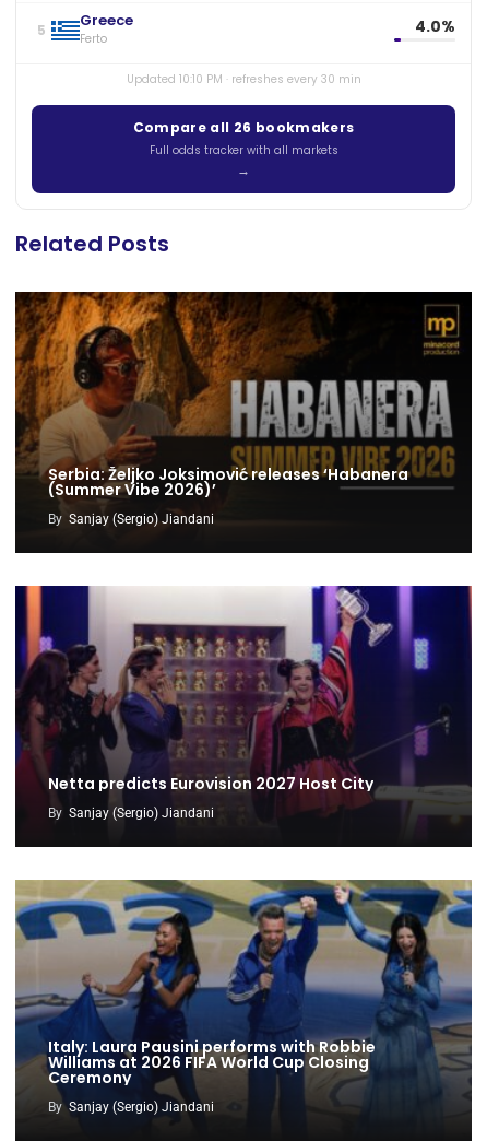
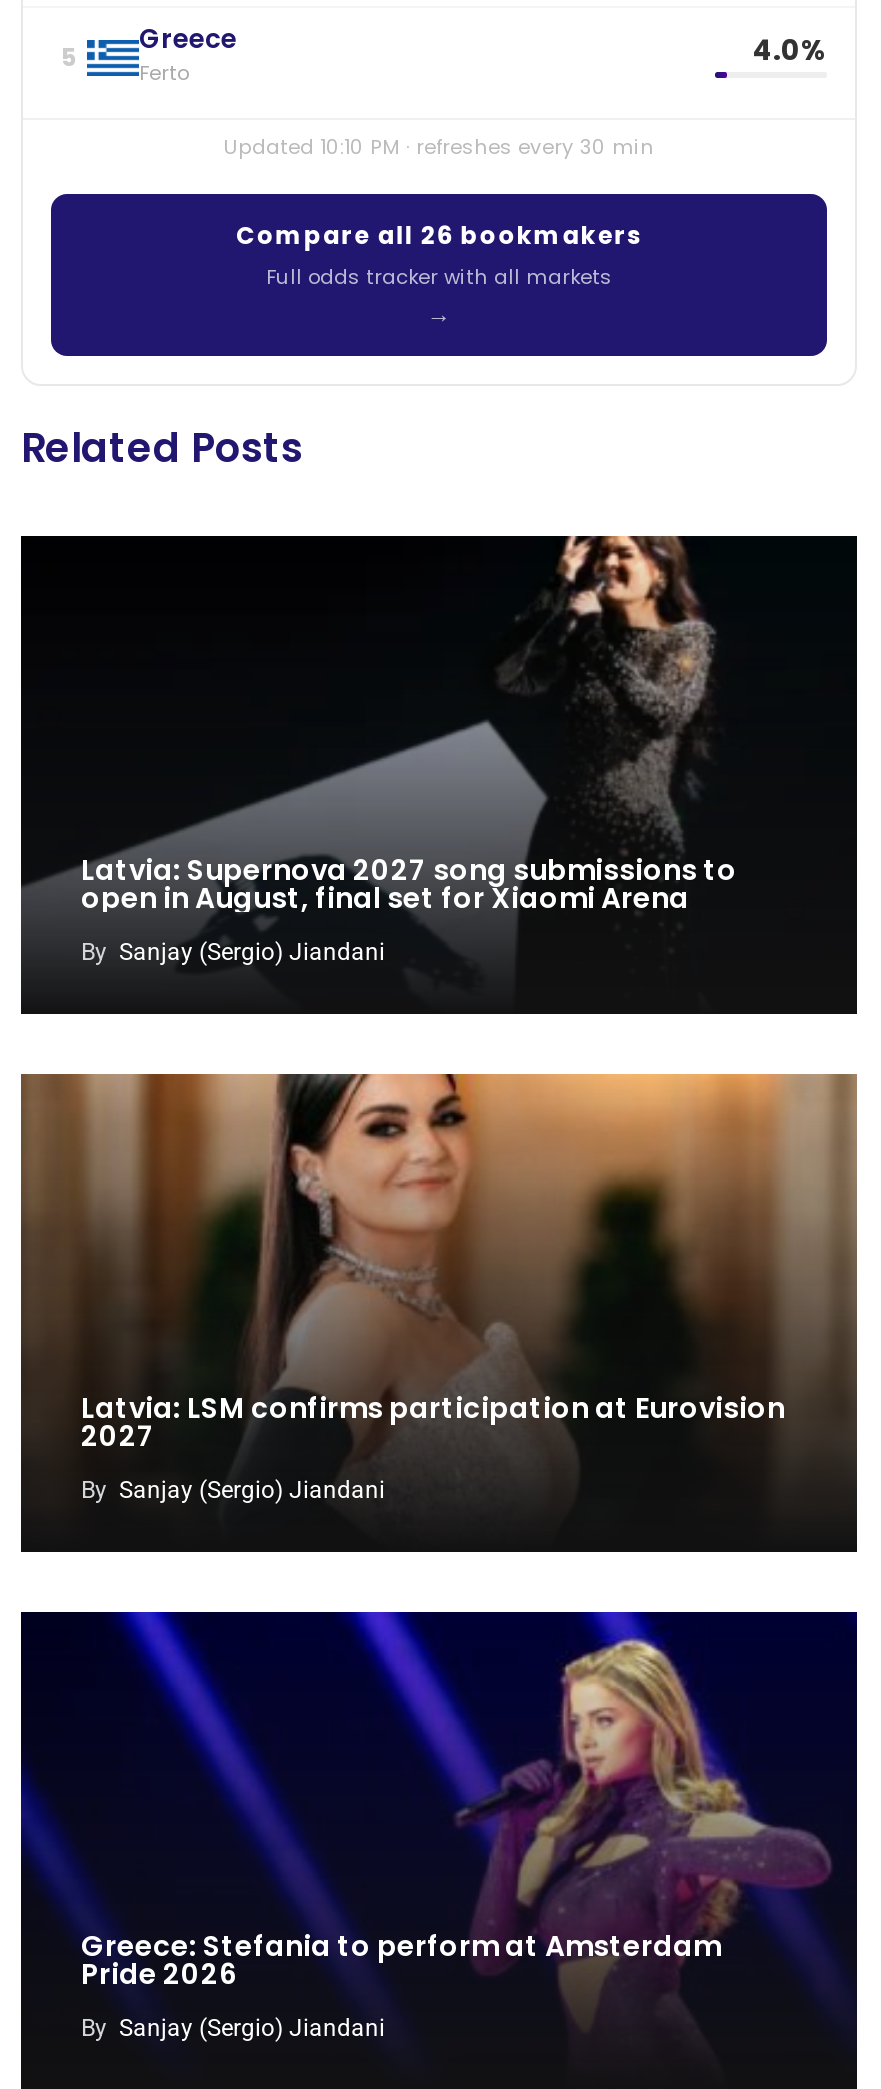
- [image]
- Serbia: Željko Joksimović releases ‘Habanera
- (Summer Vibe 2026)’
+ [image]
+ Latvia: Supernova 2027 song submissions to
+ open in August, final set for Xiaomi Arena

- [image]
- Netta predicts Eurovision 2027 Host City
+ [image]
+ Latvia: LSM confirms participation at Eurovision
+ 2027

- [image]
- Italy: Laura Pausini performs with Robbie
- Williams at 2026 FIFA World Cup Closing
- Ceremony
+ [image]
+ Greece: Stefania to perform at Amsterdam
+ Pride 2026
